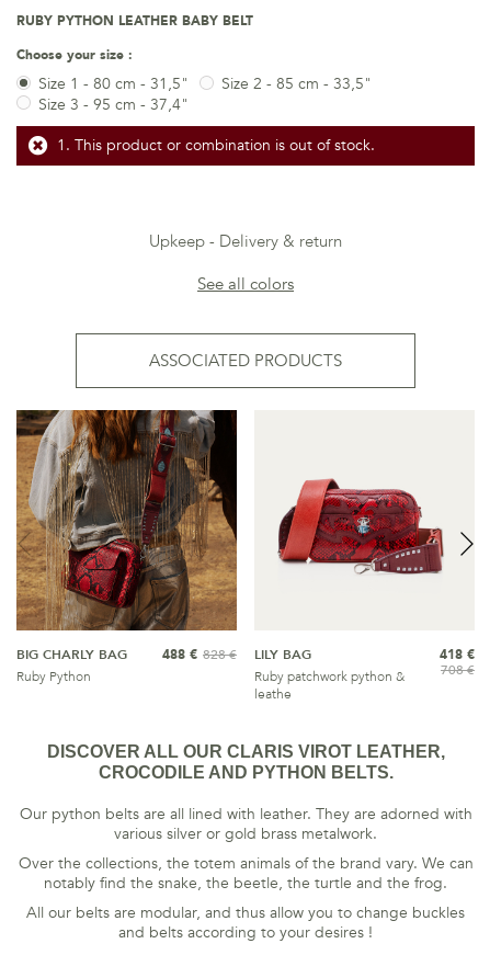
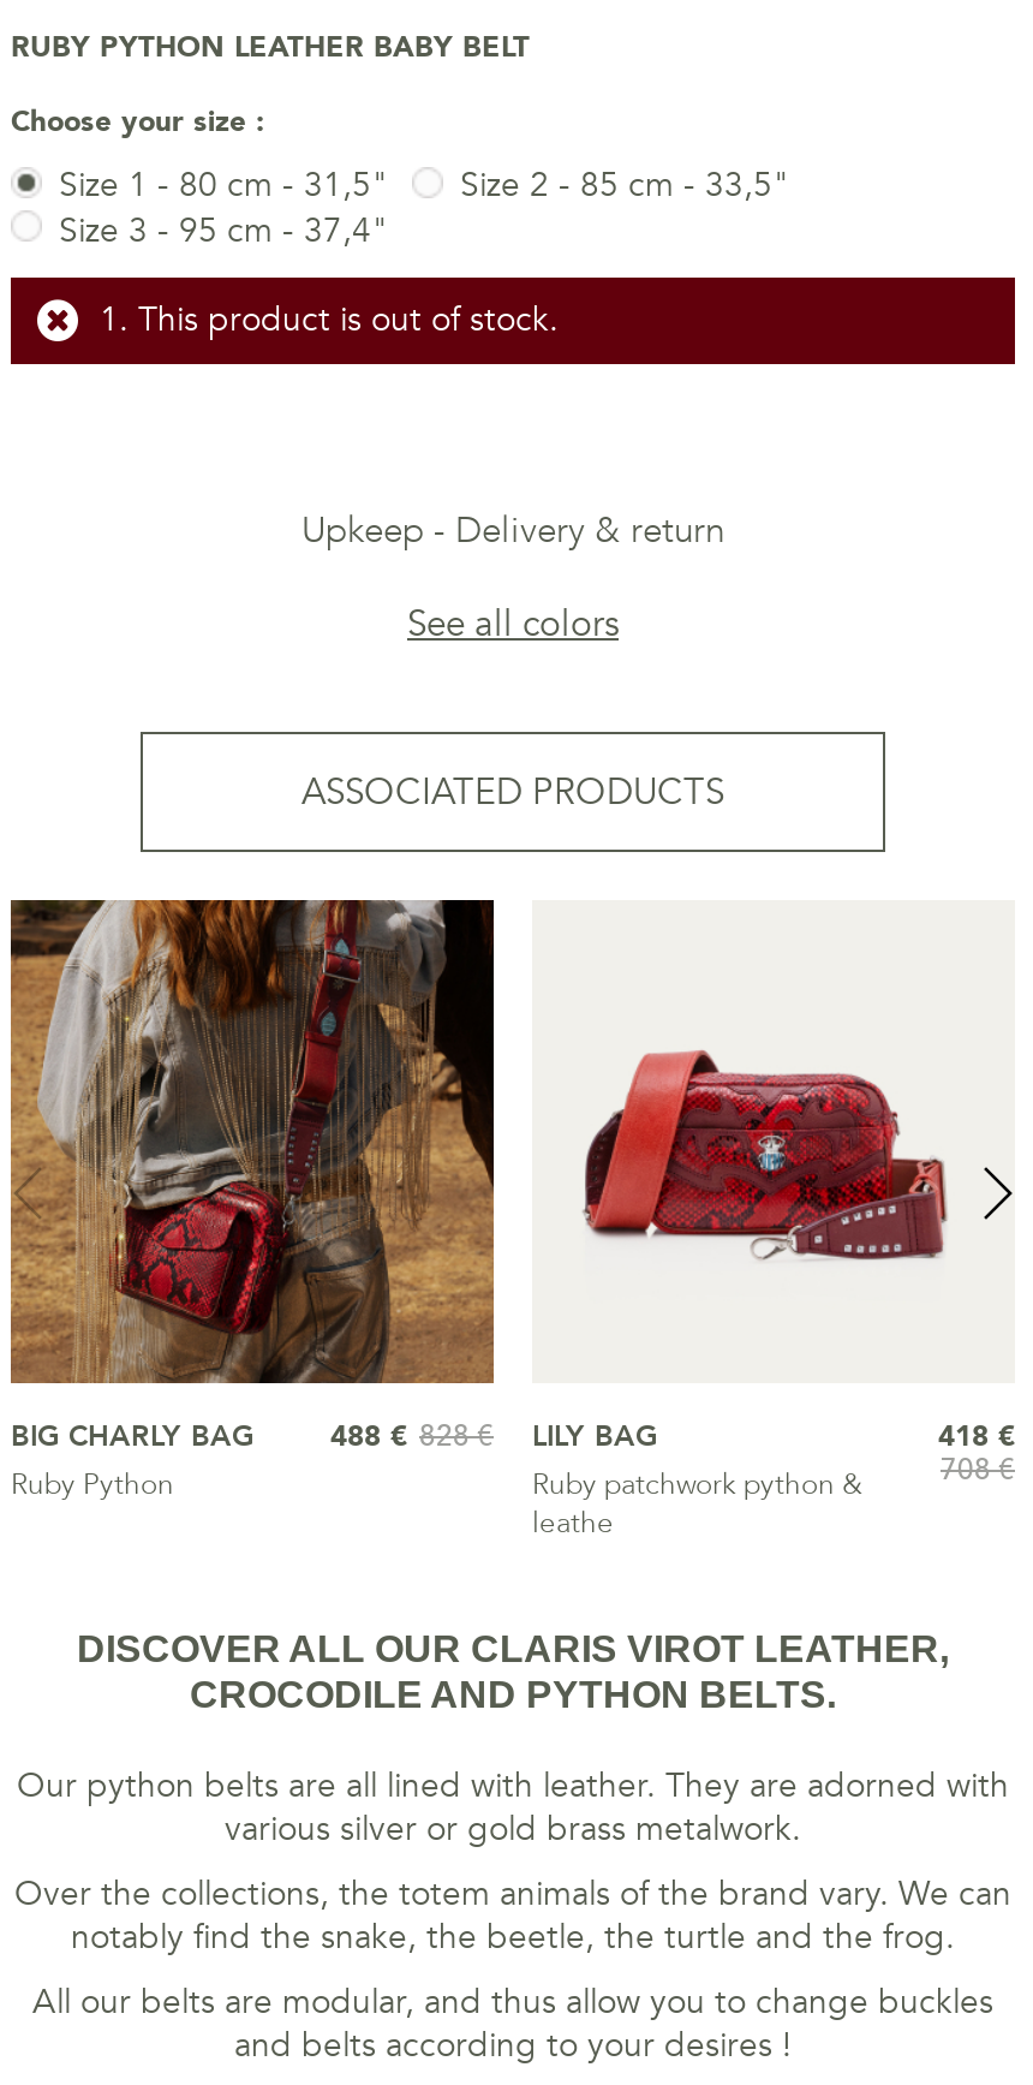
- This product or combination is out of stock.
+ This product is out of stock.
